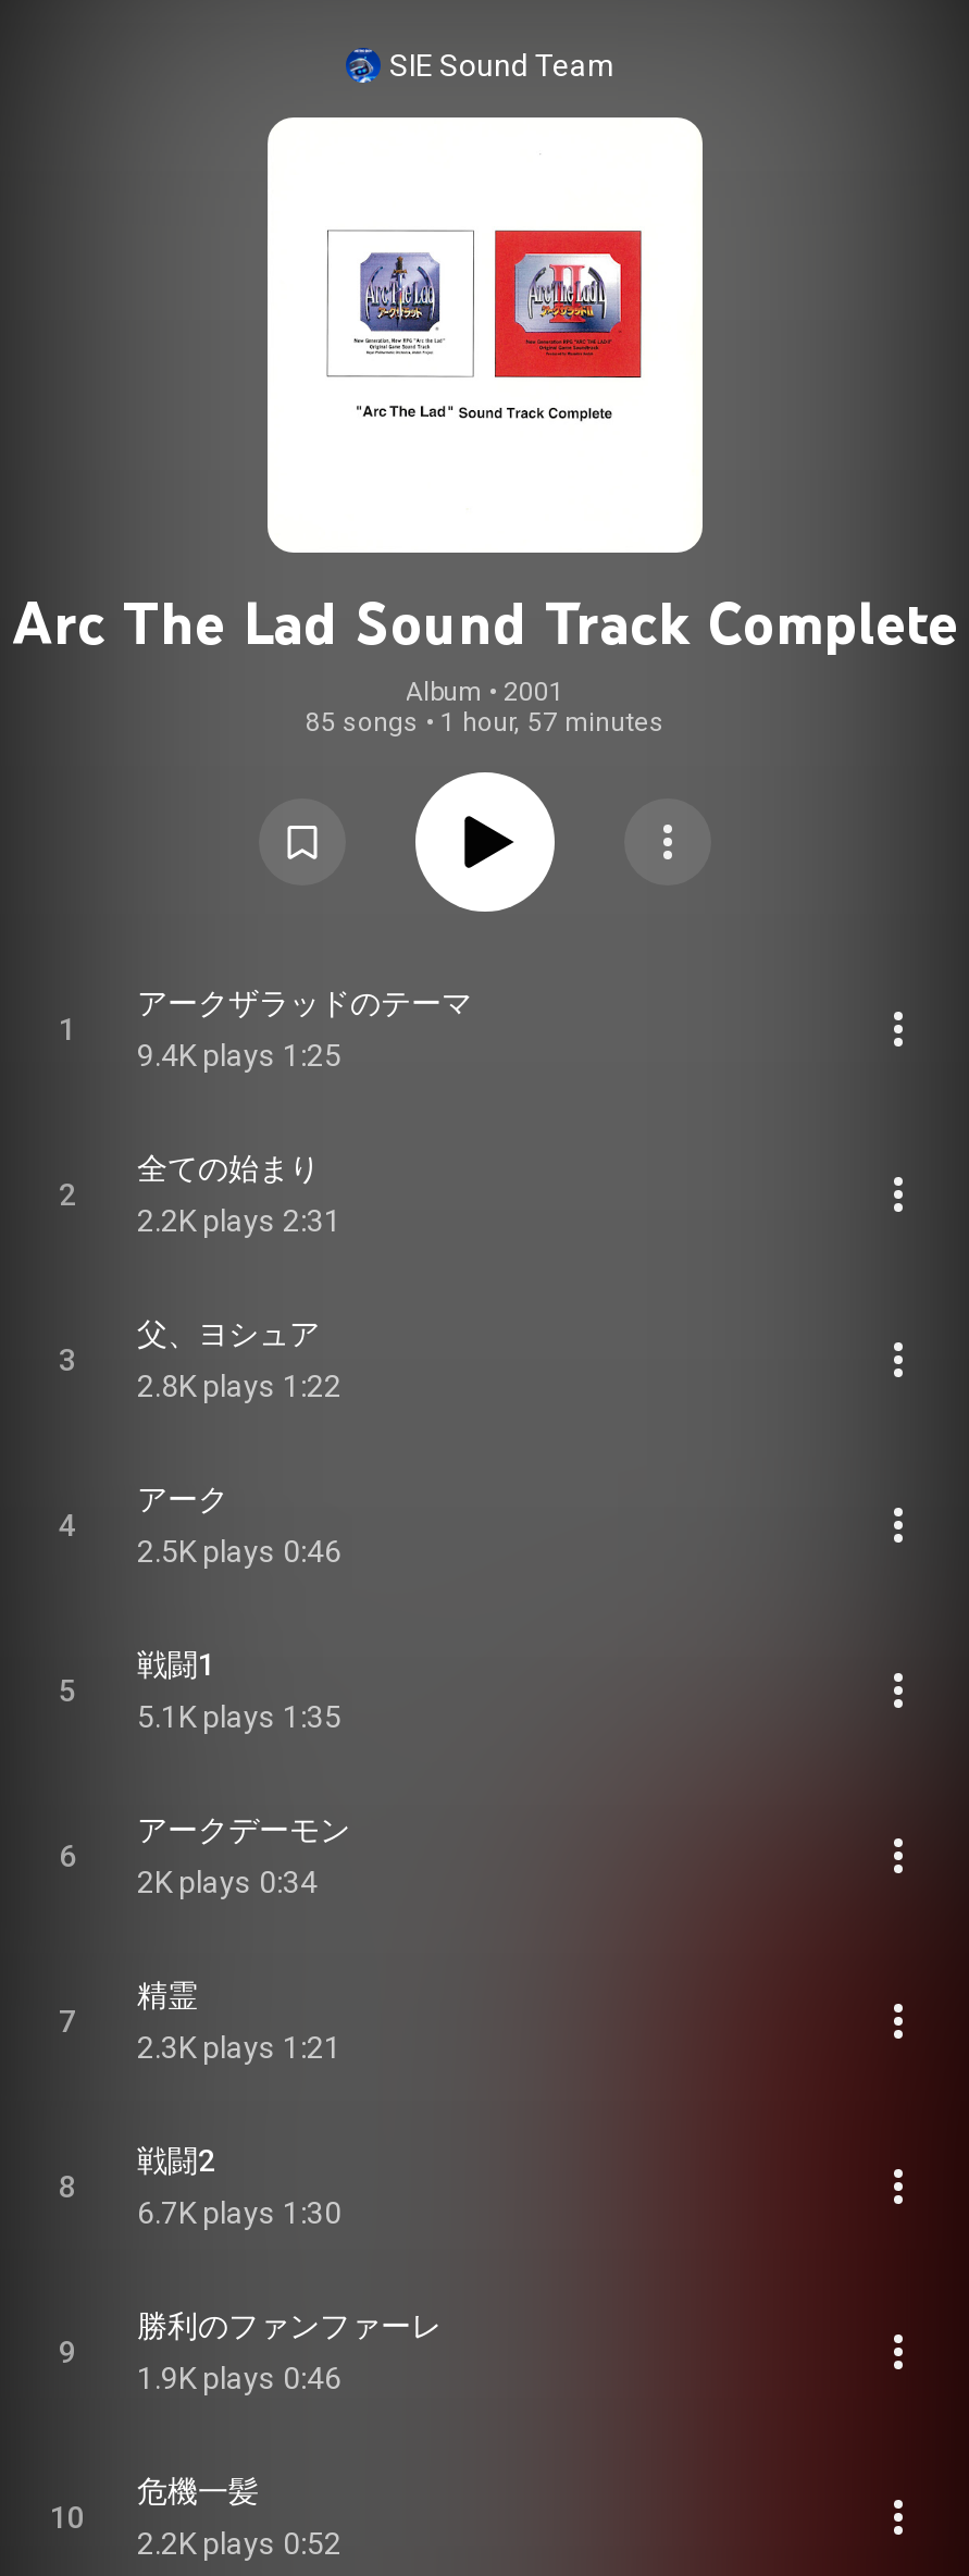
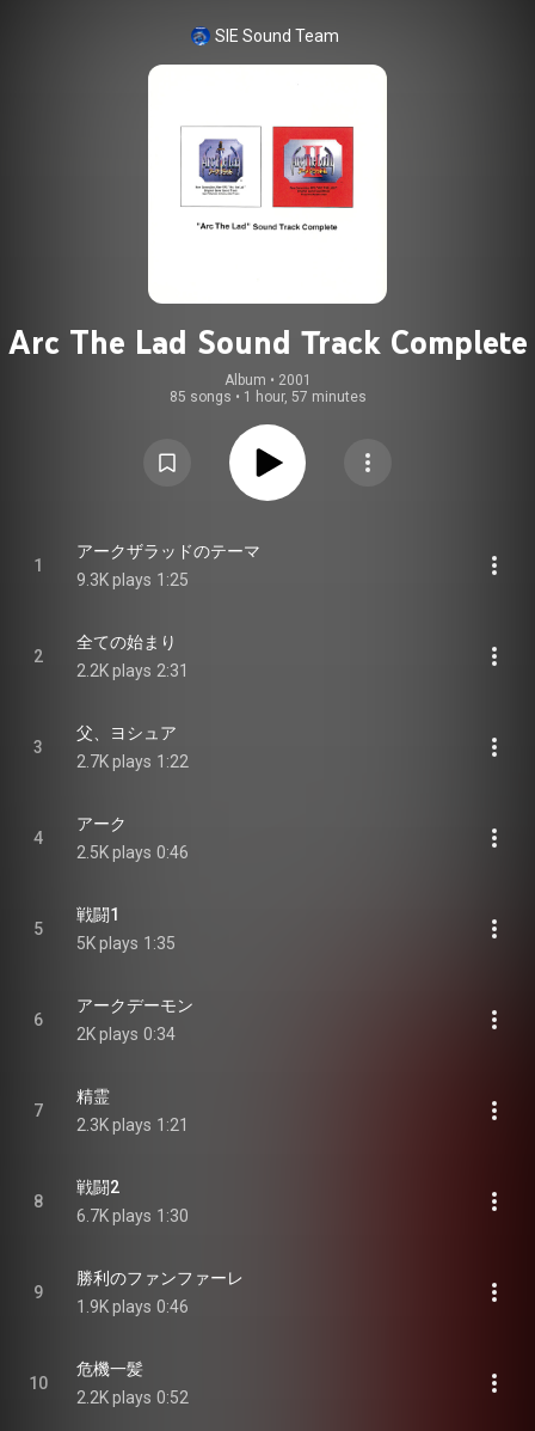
- 9.4K plays 1:25
+ 9.3K plays 1:25

- 2.8K plays 1:22
+ 2.7K plays 1:22

- 5.1K plays 1:35
+ 5K plays 1:35
